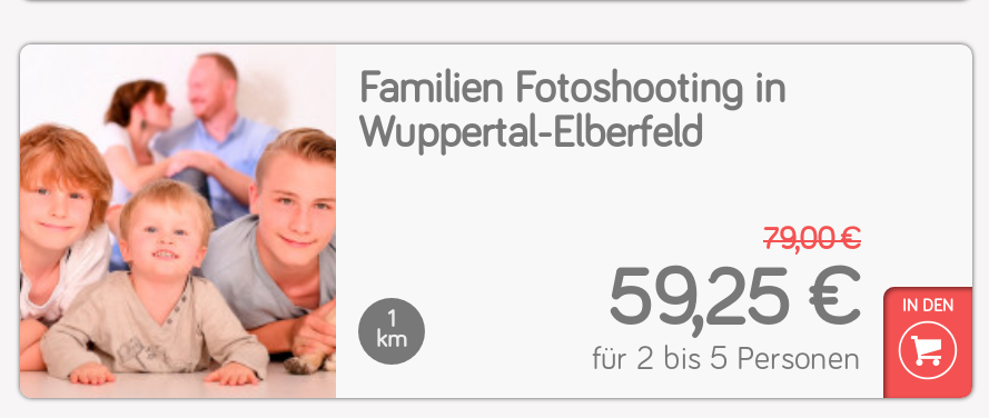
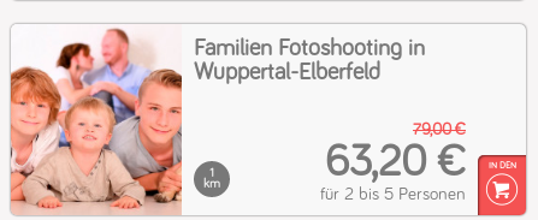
- 59,25 €
+ 63,20 €
